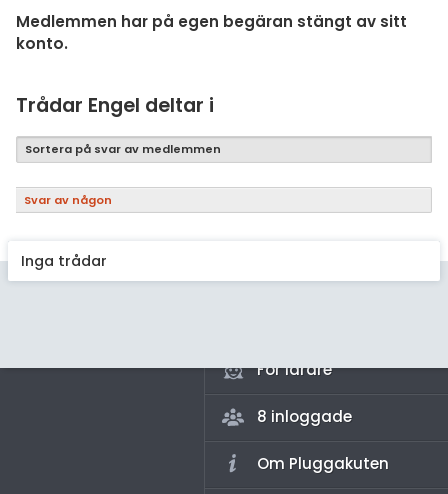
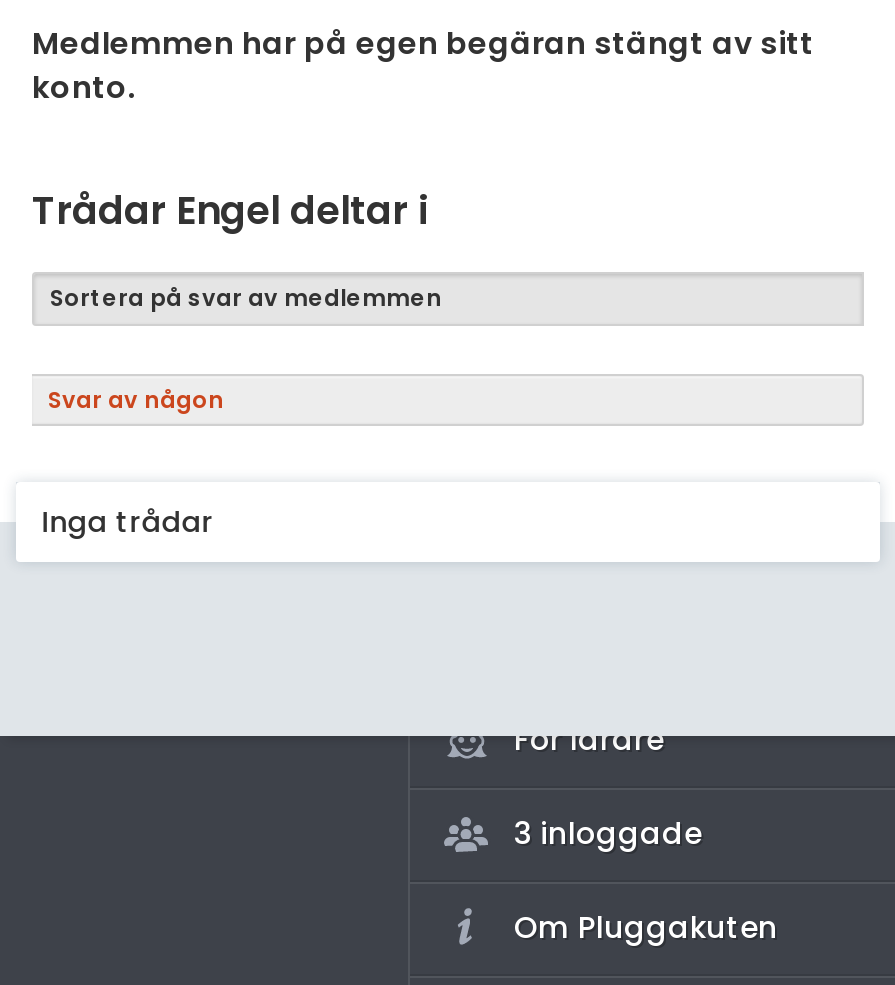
- 8 inloggade
+ 3 inloggade
